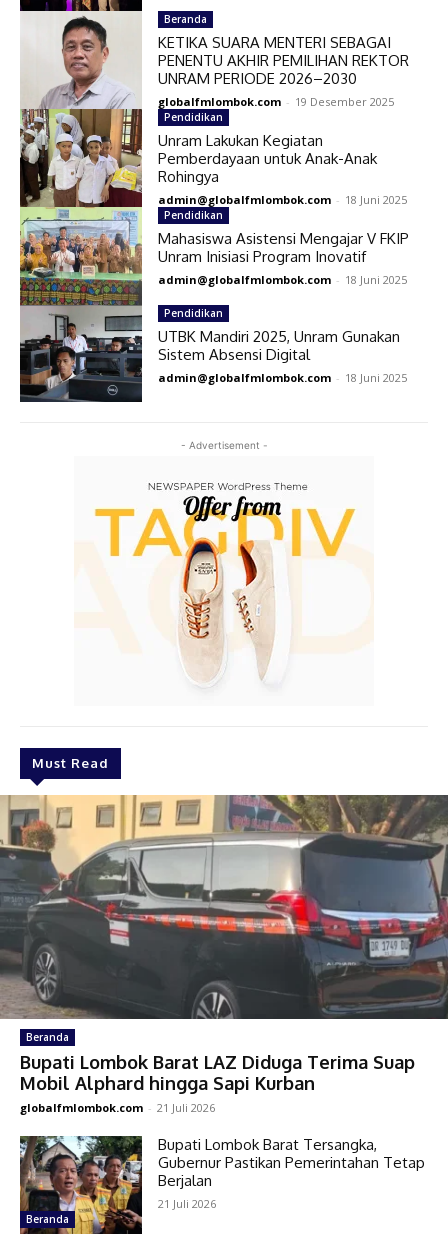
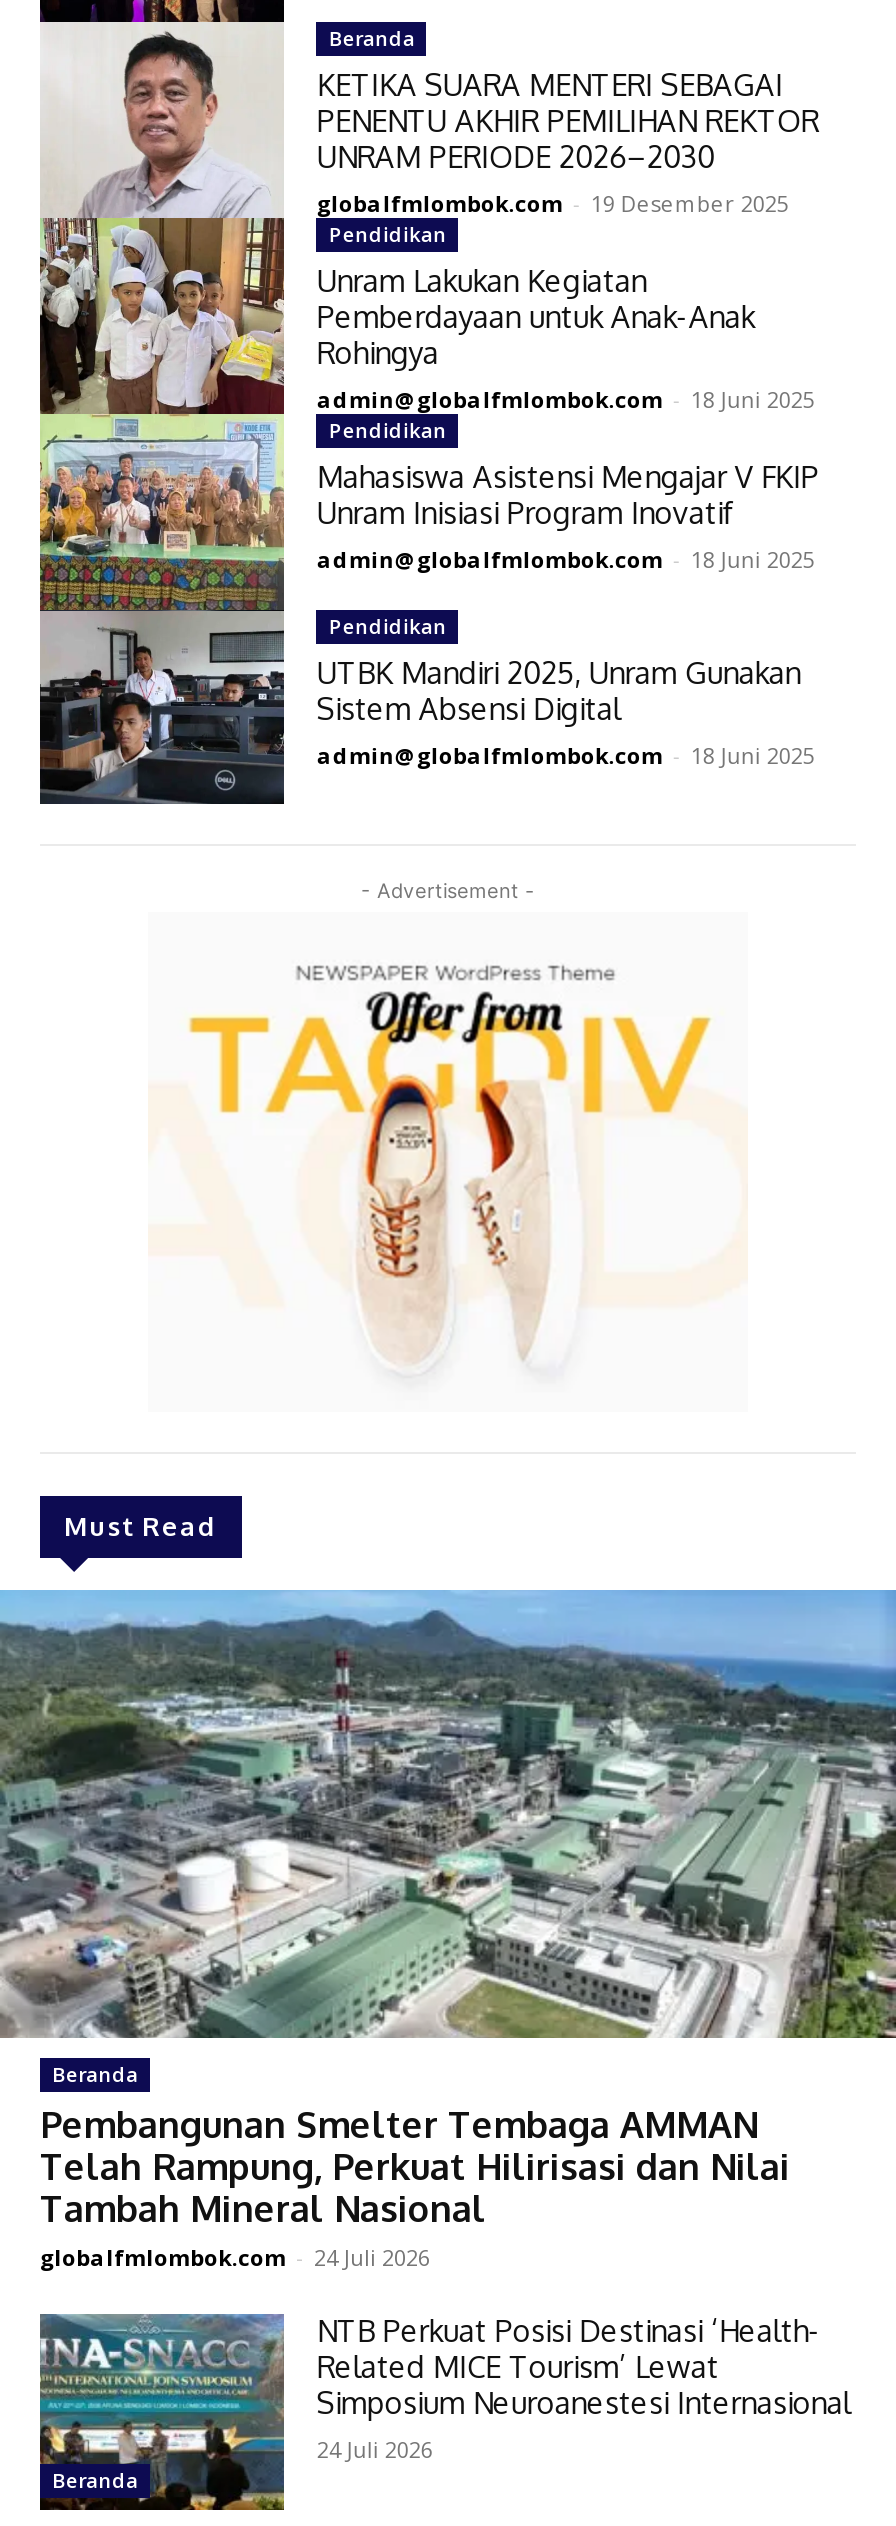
- [image]
- Bupati Lombok Barat LAZ Diduga Terima Suap
- Mobil Alphard hingga Sapi Kurban
- globalfmlombok.com - 21 Juli 2026
+ [image]
+ Pembangunan Smelter Tembaga AMMAN
+ Telah Rampung, Perkuat Hilirisasi dan Nilai
+ Tambah Mineral Nasional
+ globalfmlombok.com - 24 Juli 2026

- [image]
- Bupati Lombok Barat Tersangka,
- Gubernur Pastikan Pemerintahan Tetap
- Berjalan
- 21 Juli 2026
+ [image]
+ NTB Perkuat Posisi Destinasi ‘Health-
+ Related MICE Tourism’ Lewat
+ Simposium Neuroanestesi Internasional
+ 24 Juli 2026
